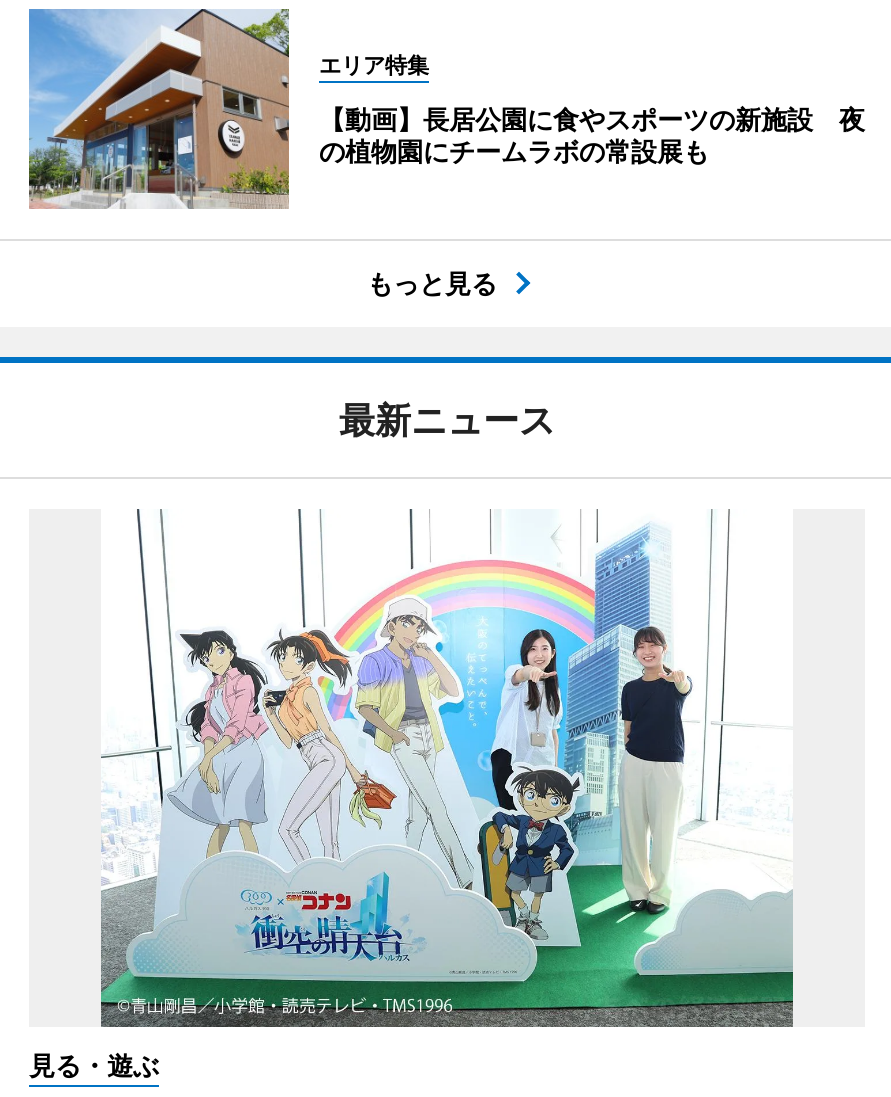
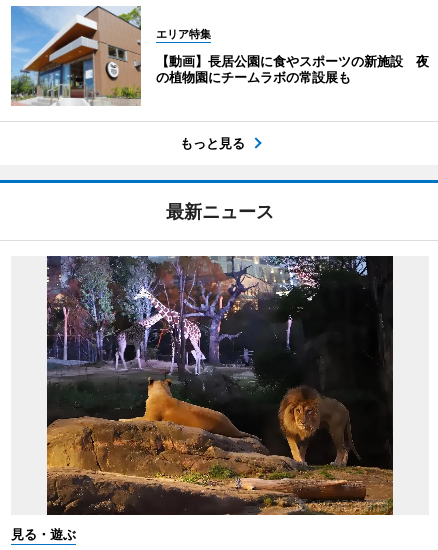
- [image]
+ [image]
